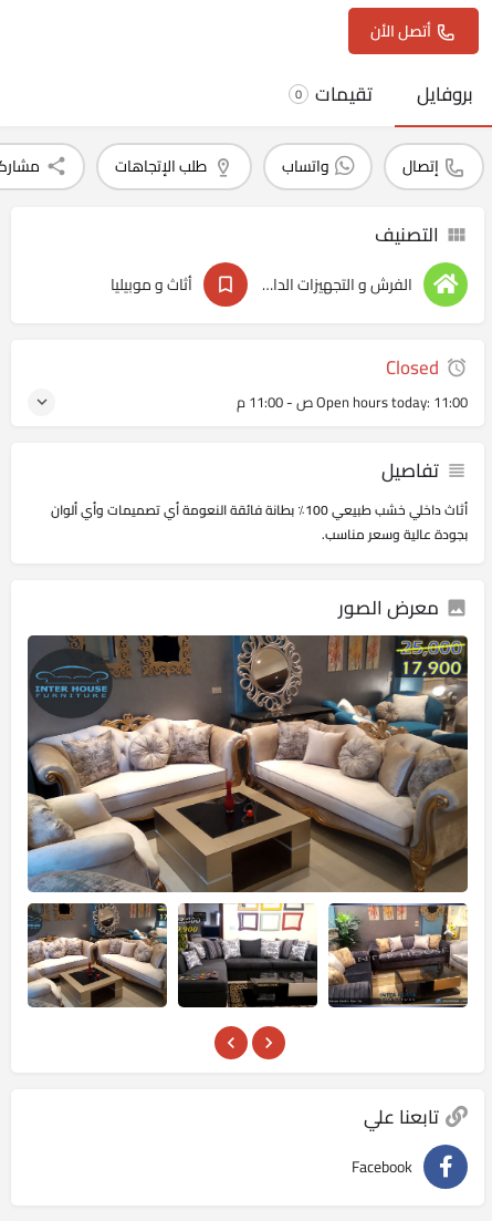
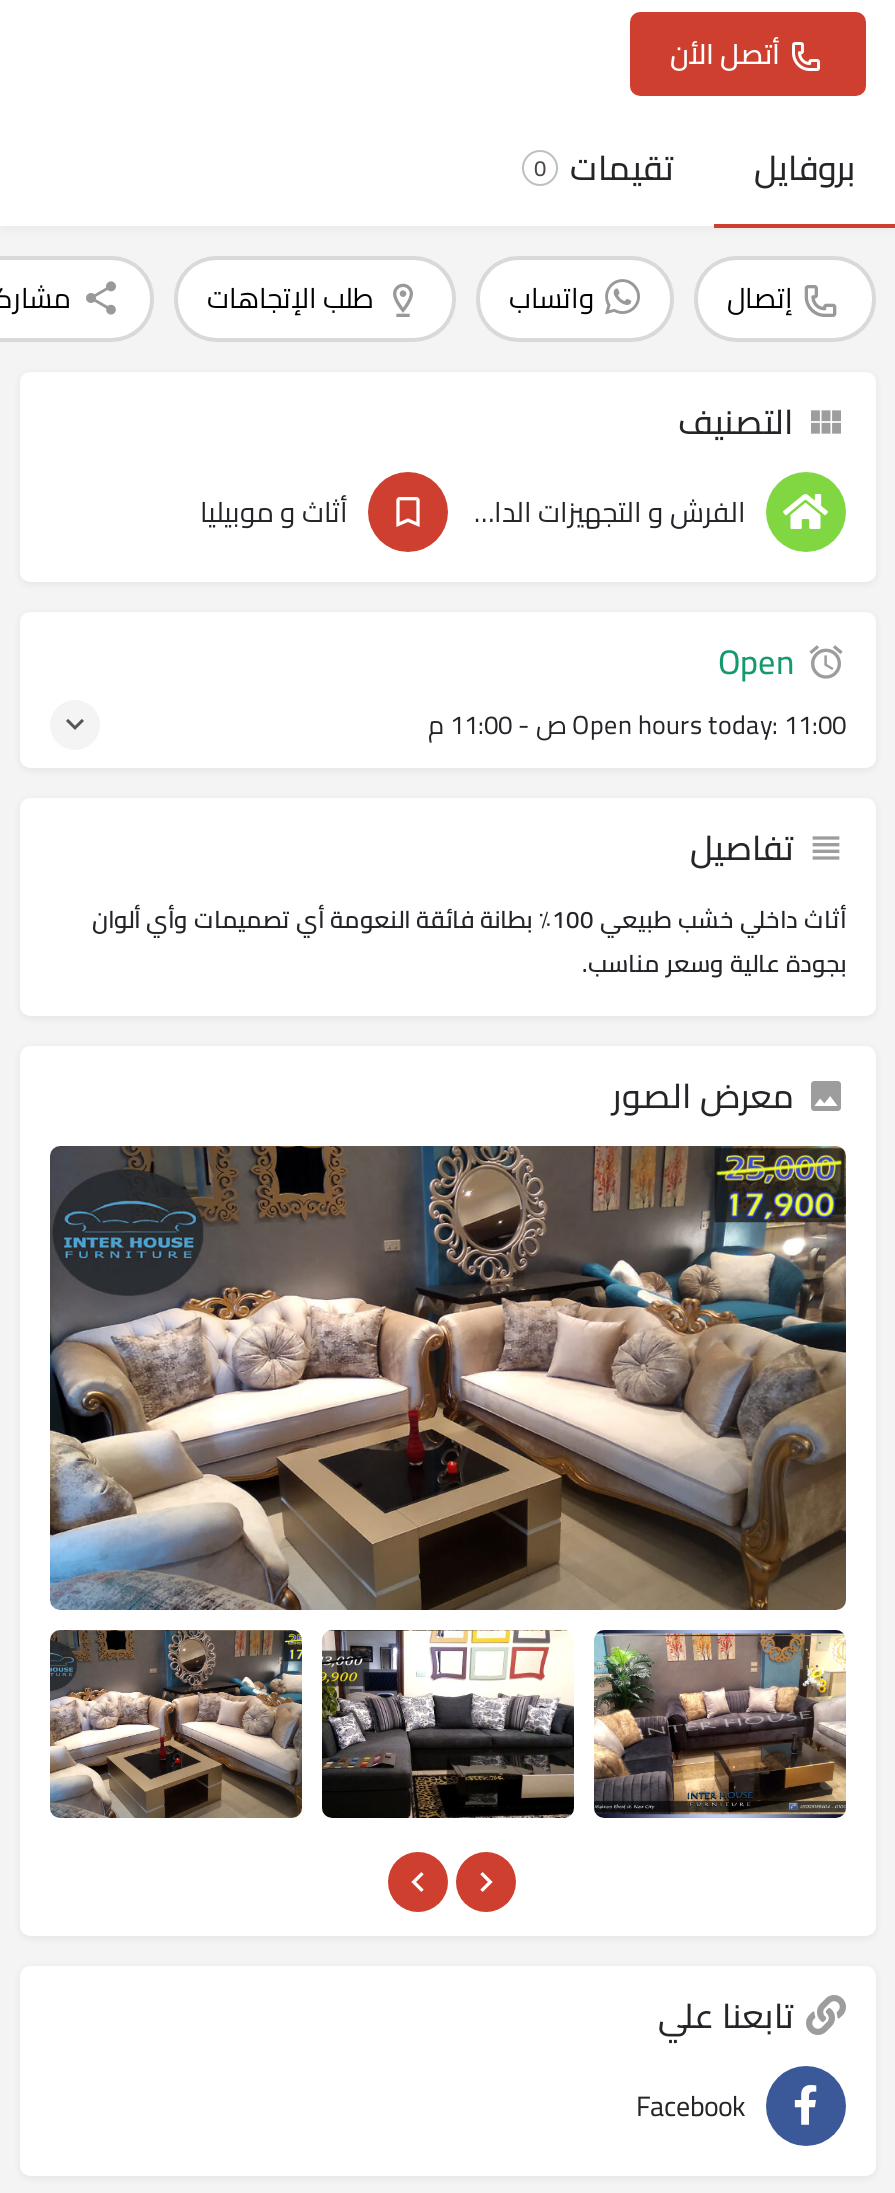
- Closed
+ Open
